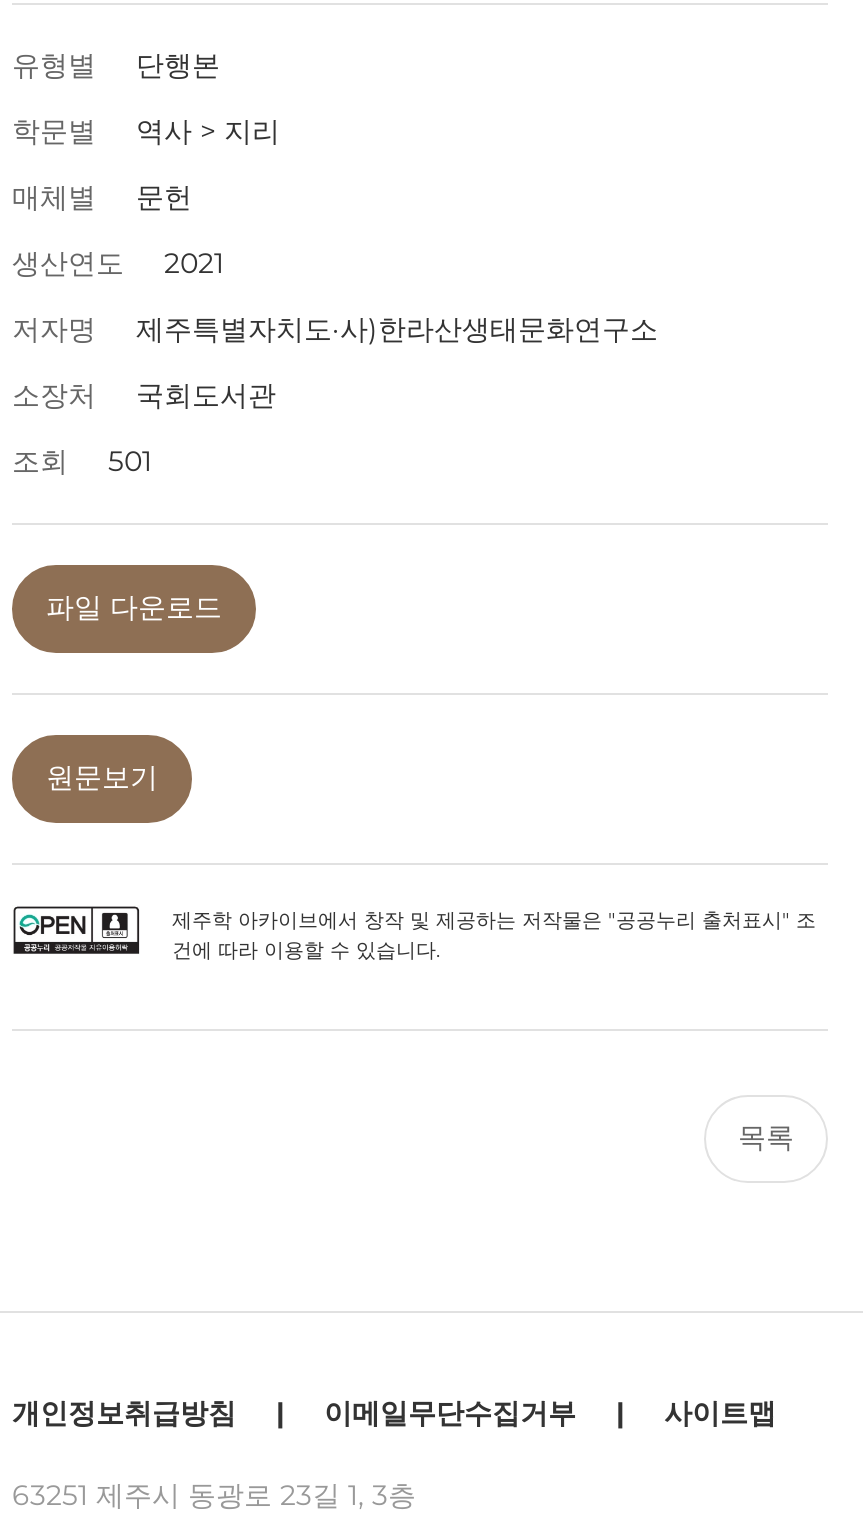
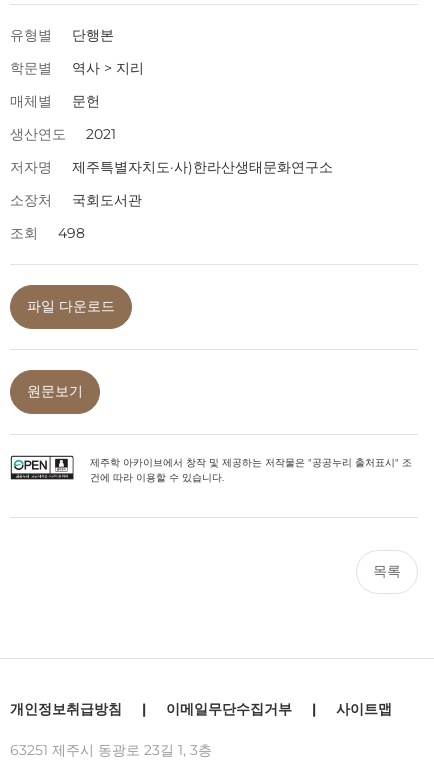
- 조회 501
+ 조회 498
